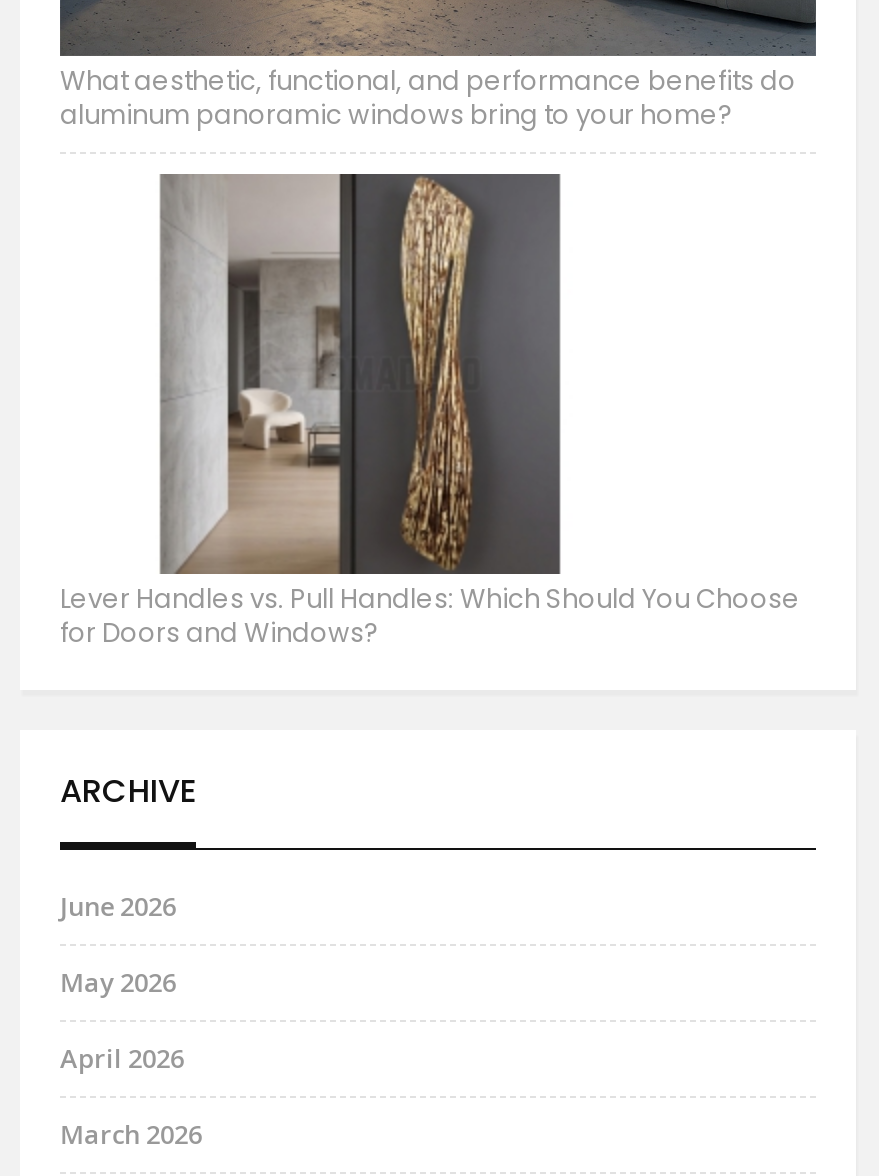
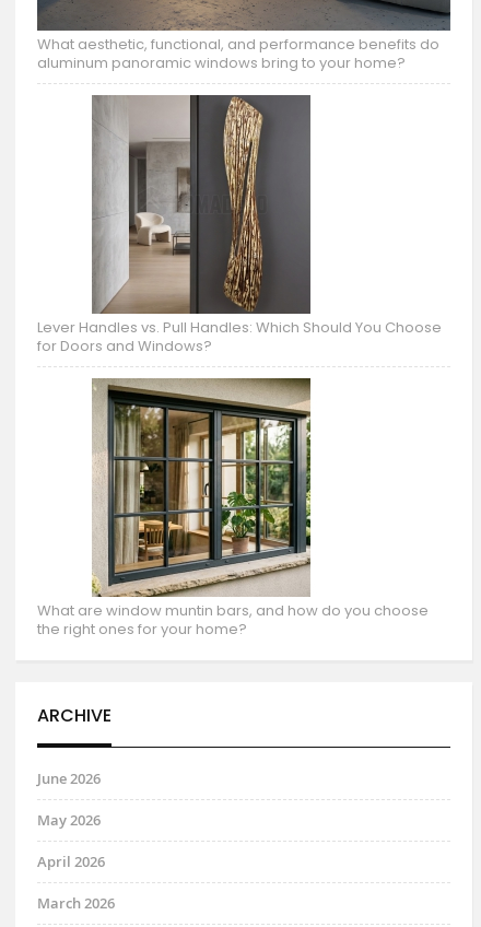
+ [image]
+ What are window muntin bars, and how do you choose
+ the right ones for your home?
